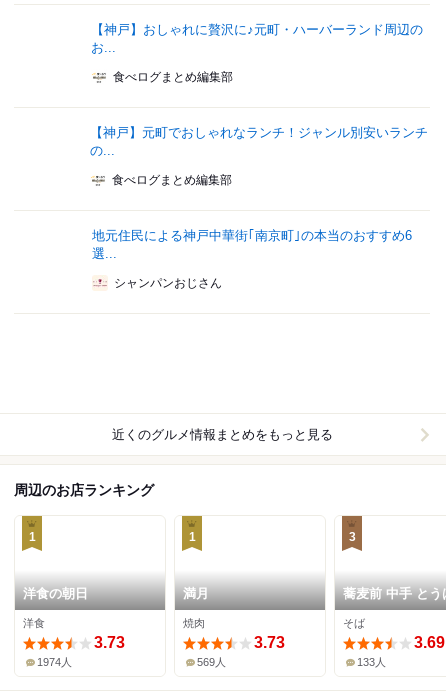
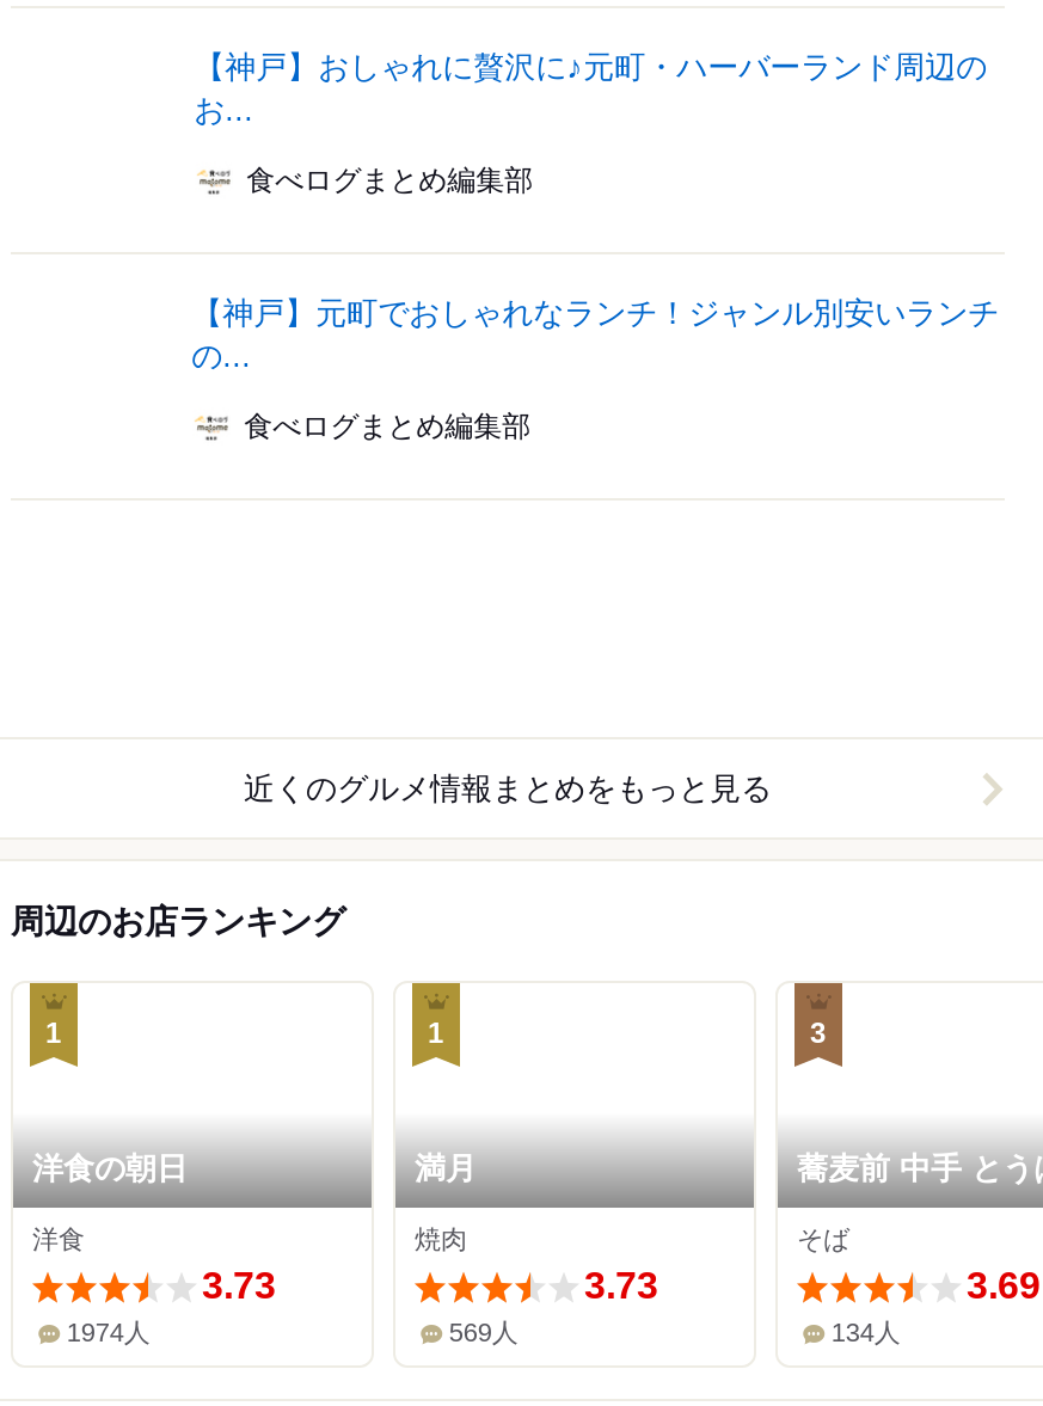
- 地元住民による神戸中華街｢南京町｣の本当のおすすめ6
- 選...
- シャンパンおじさん

- 133人
+ 134人
